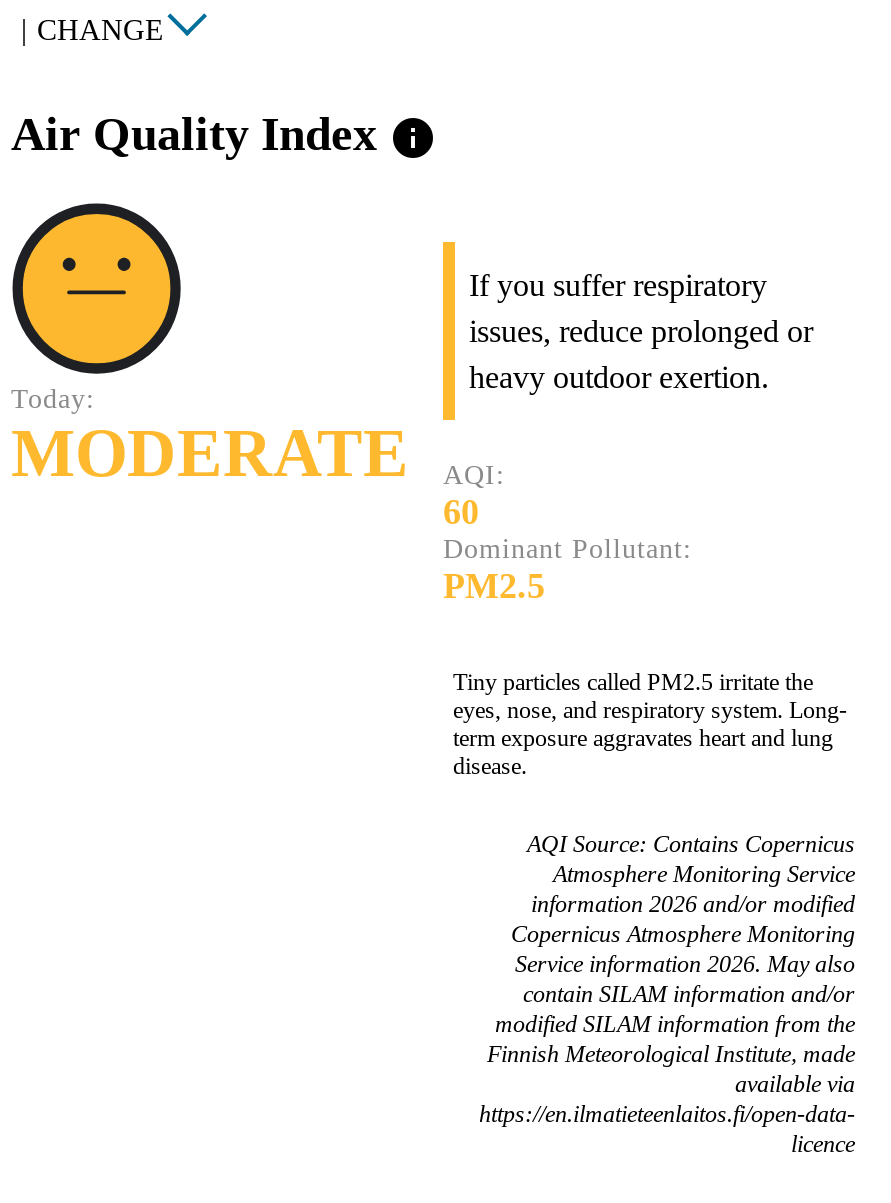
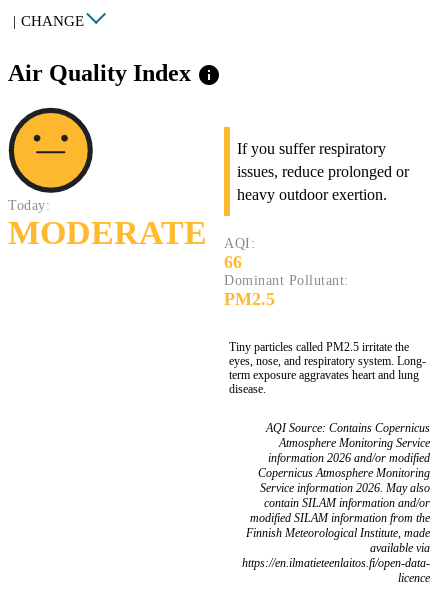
- 60
+ 66
